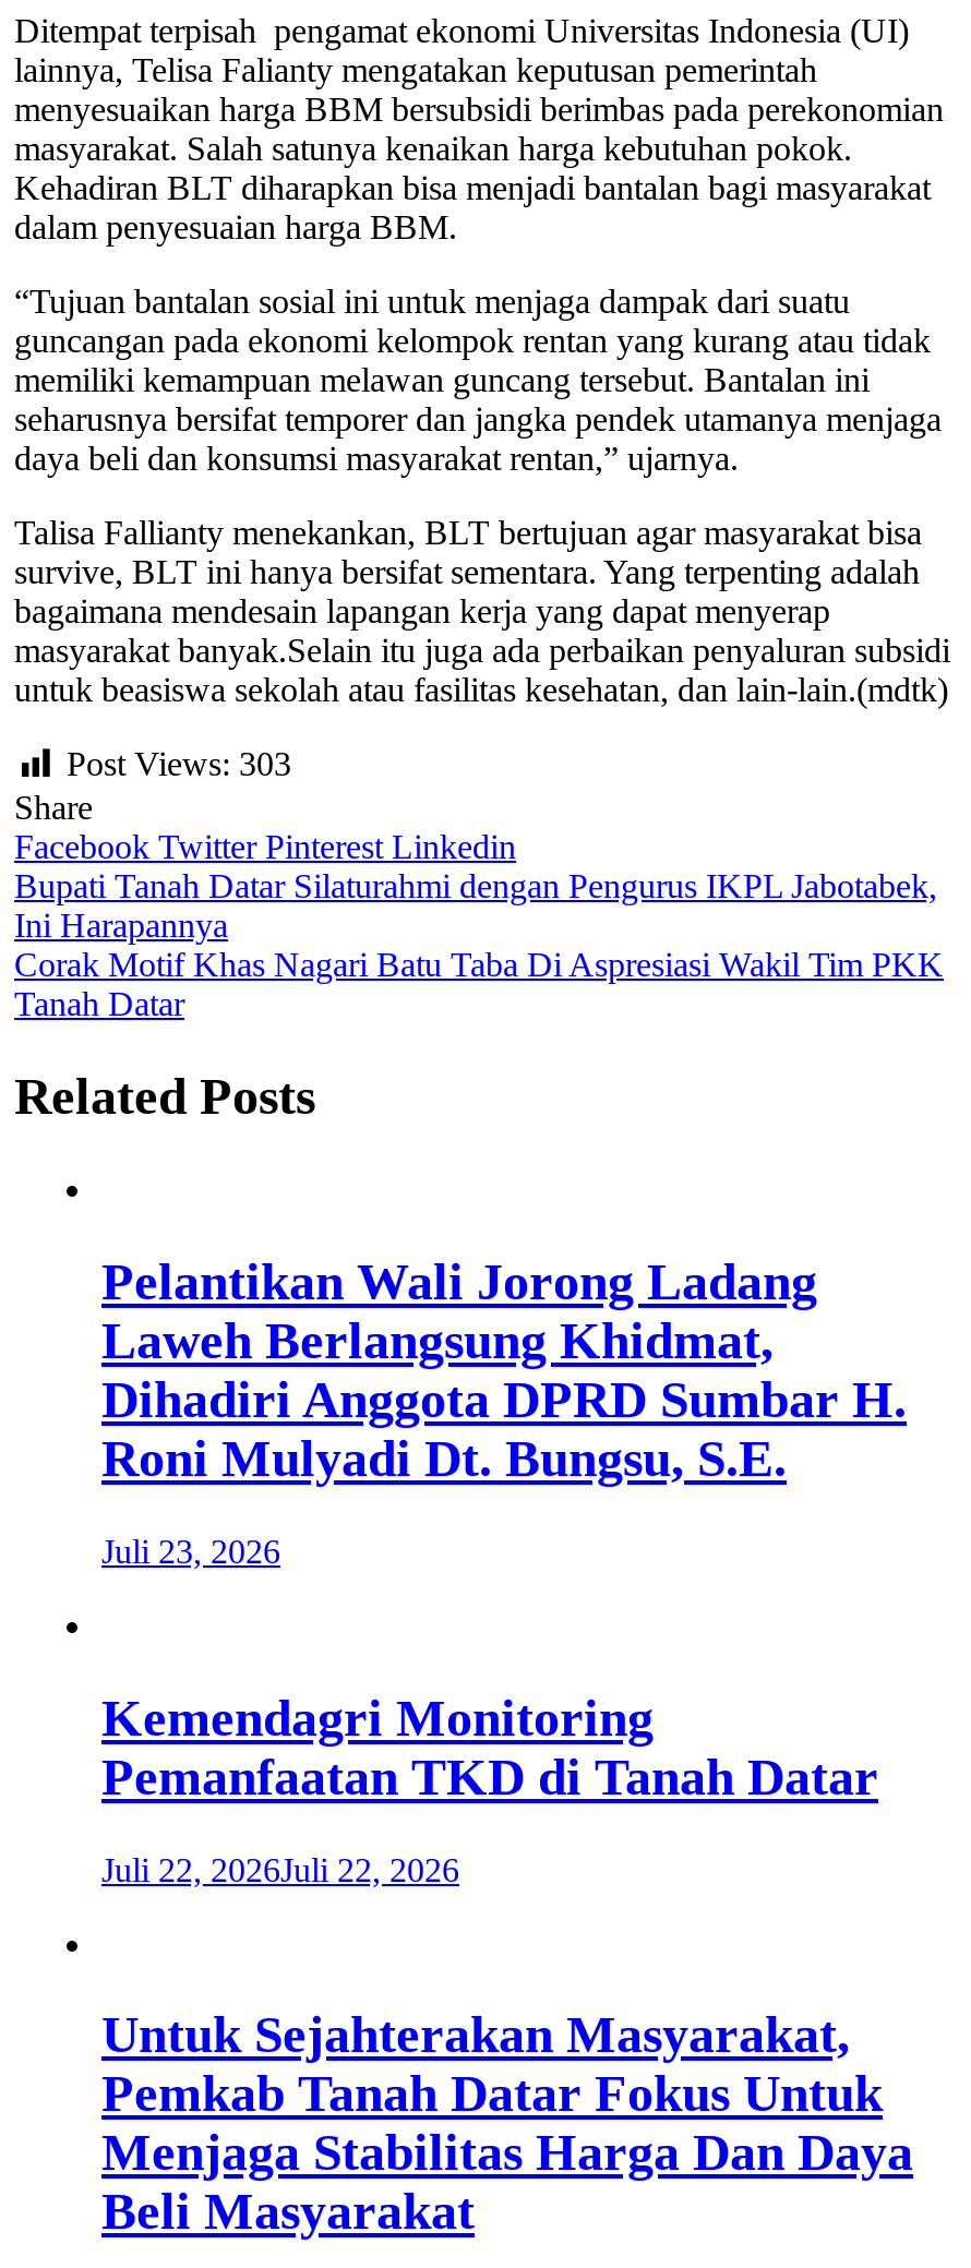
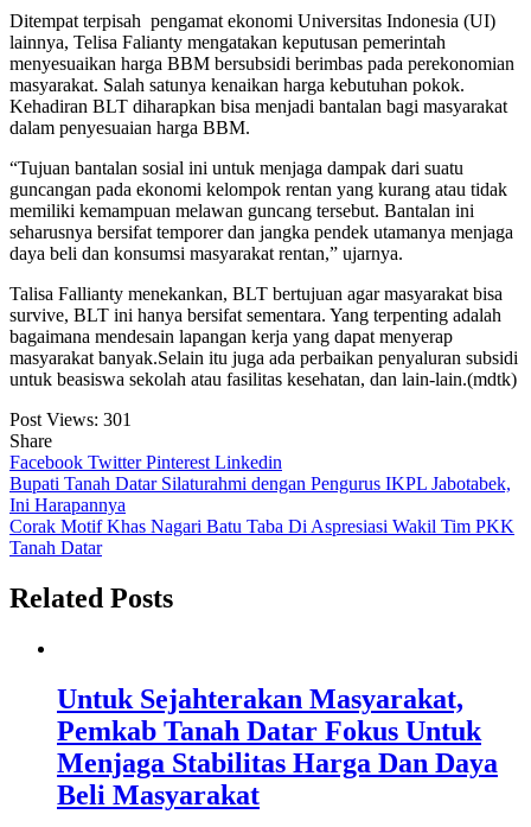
- Post Views: 303
+ Post Views: 301

- Pelantikan Wali Jorong Ladang
- Laweh Berlangsung Khidmat,
- Dihadiri Anggota DPRD Sumbar H.
- Roni Mulyadi Dt. Bungsu, S.E.
- Juli 23, 2026
- Kemendagri Monitoring
- Pemanfaatan TKD di Tanah Datar
- Juli 22, 2026Juli 22, 2026
